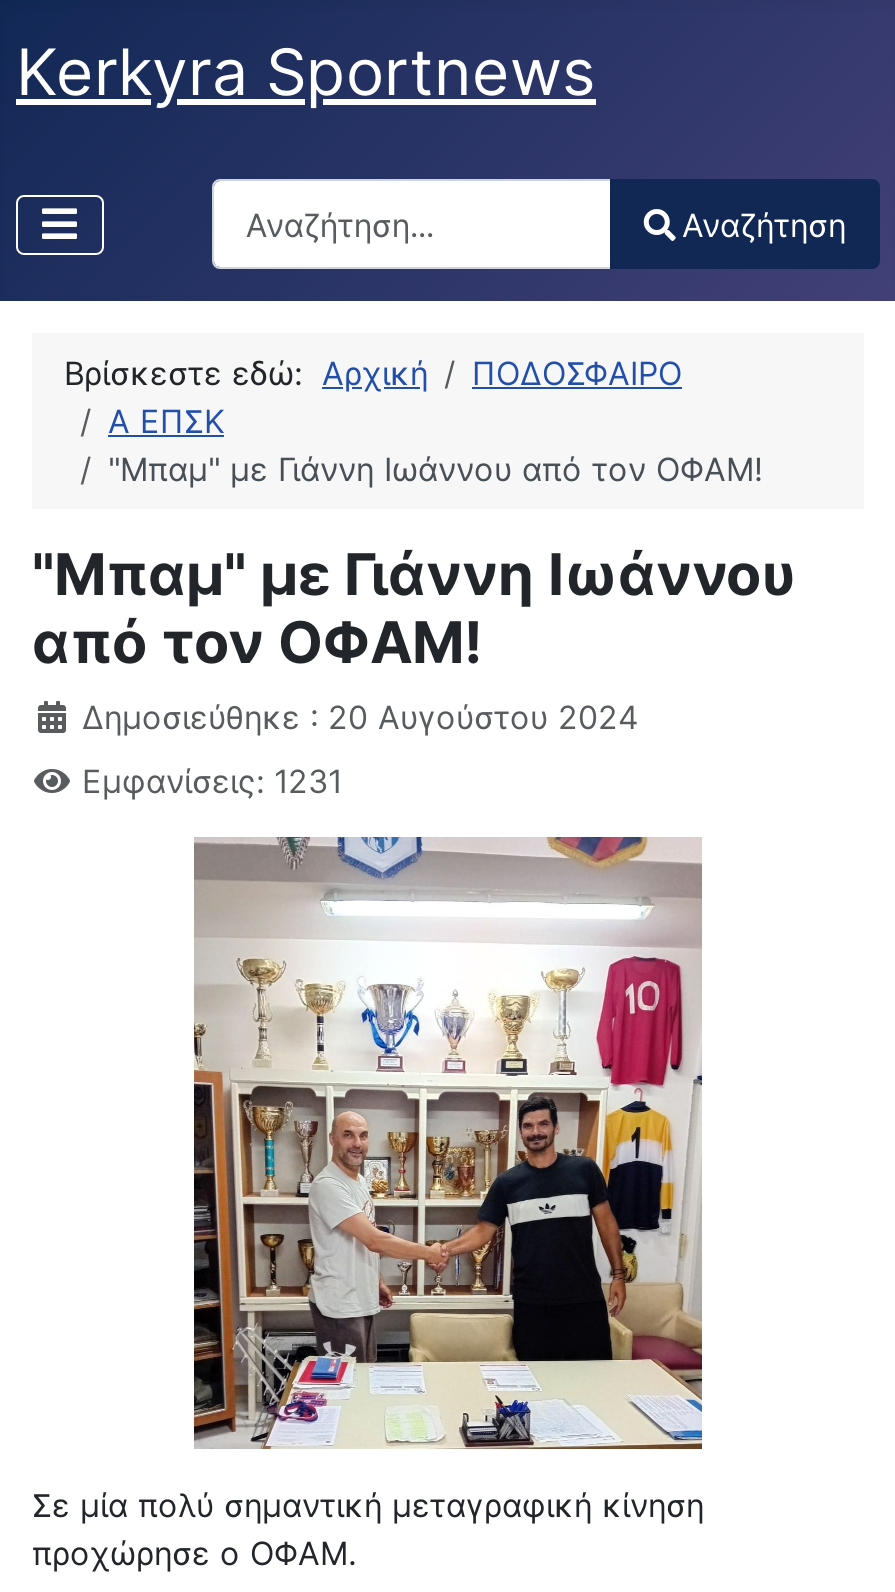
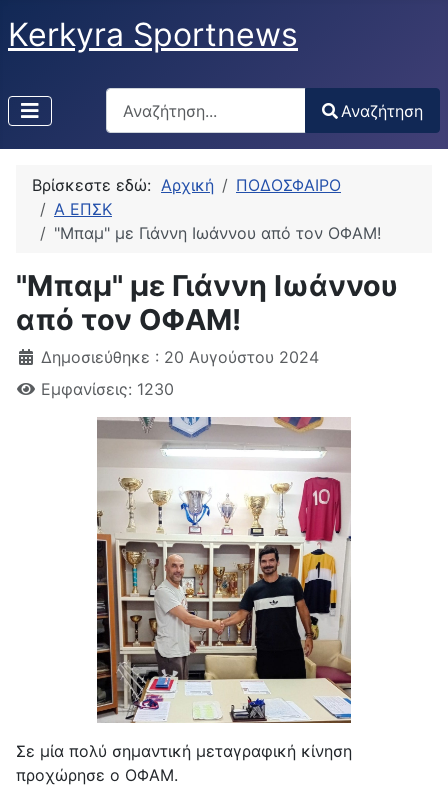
- Εμφανίσεις: 1231
+ Εμφανίσεις: 1230
